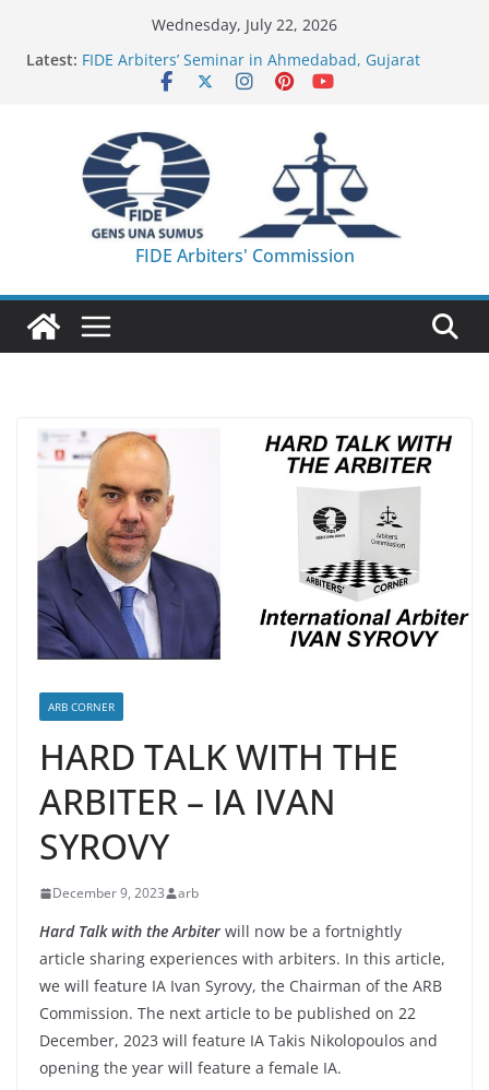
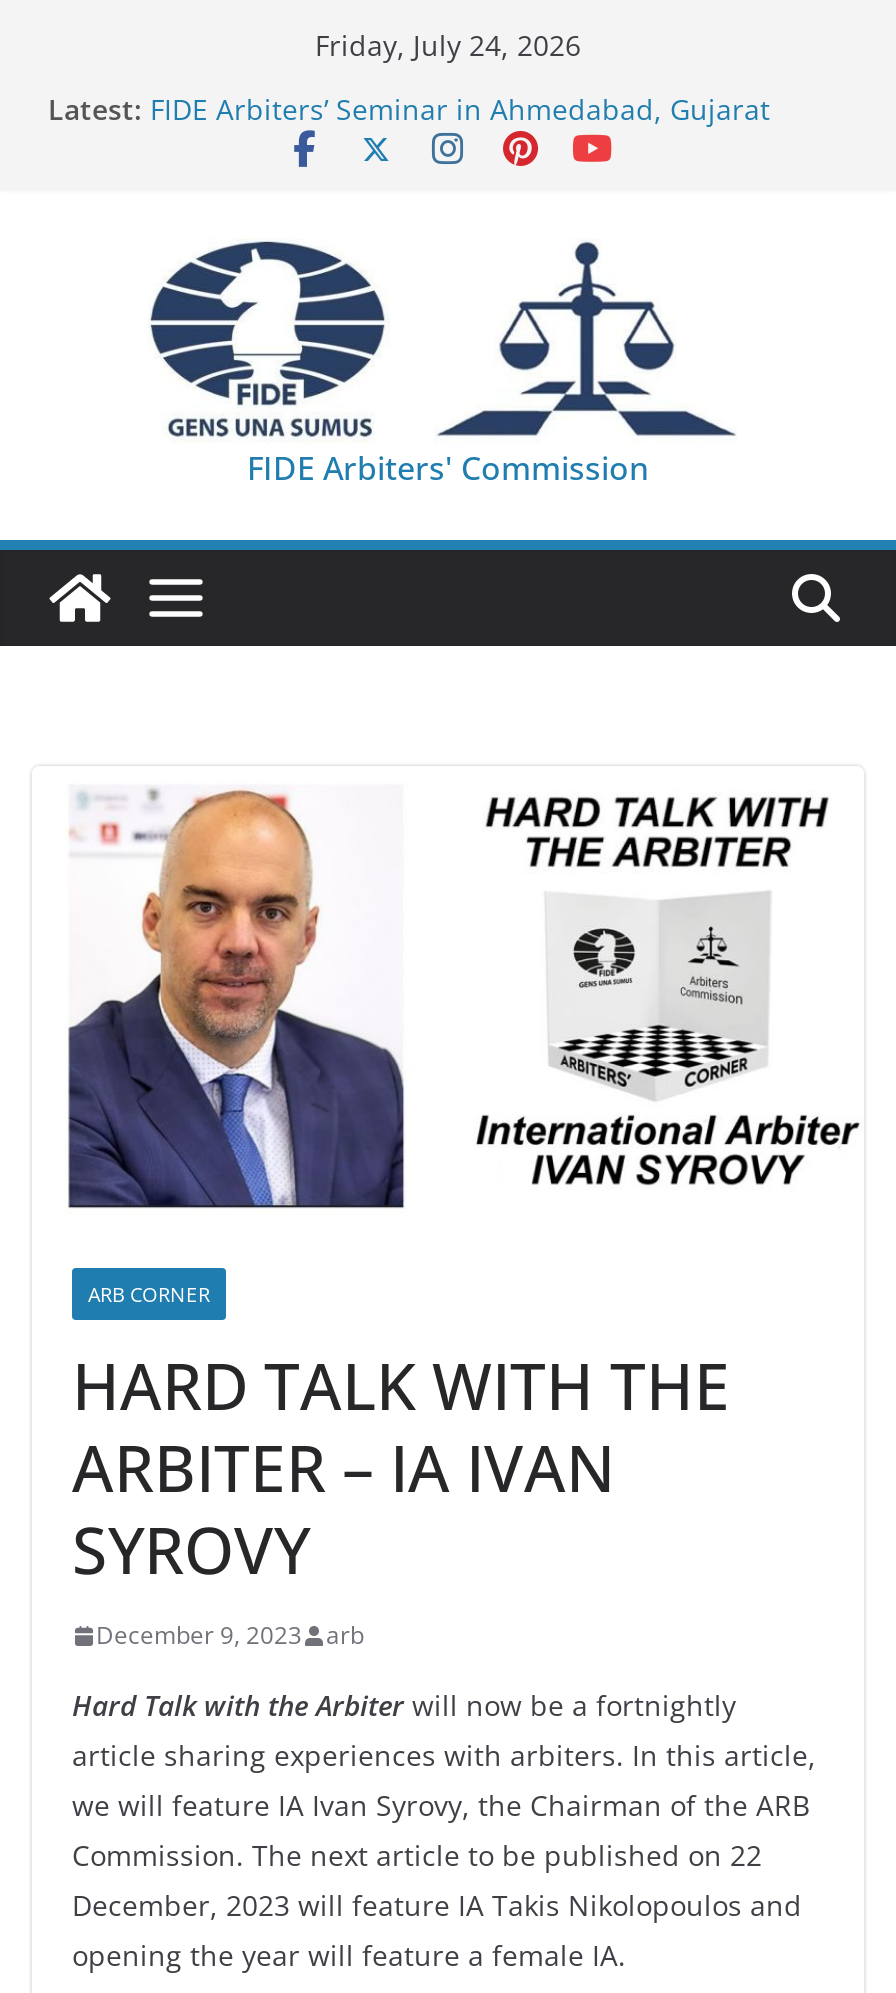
- Wednesday, July 22, 2026
+ Friday, July 24, 2026
